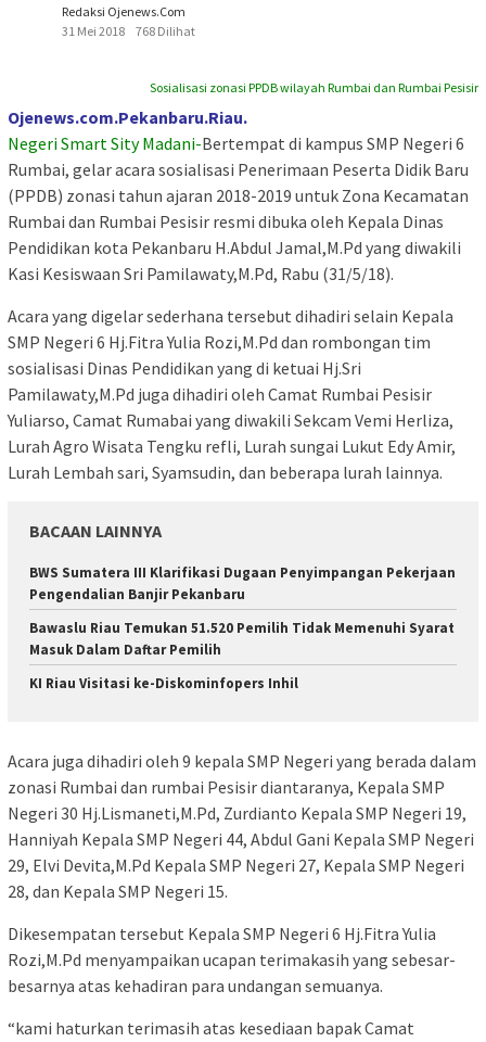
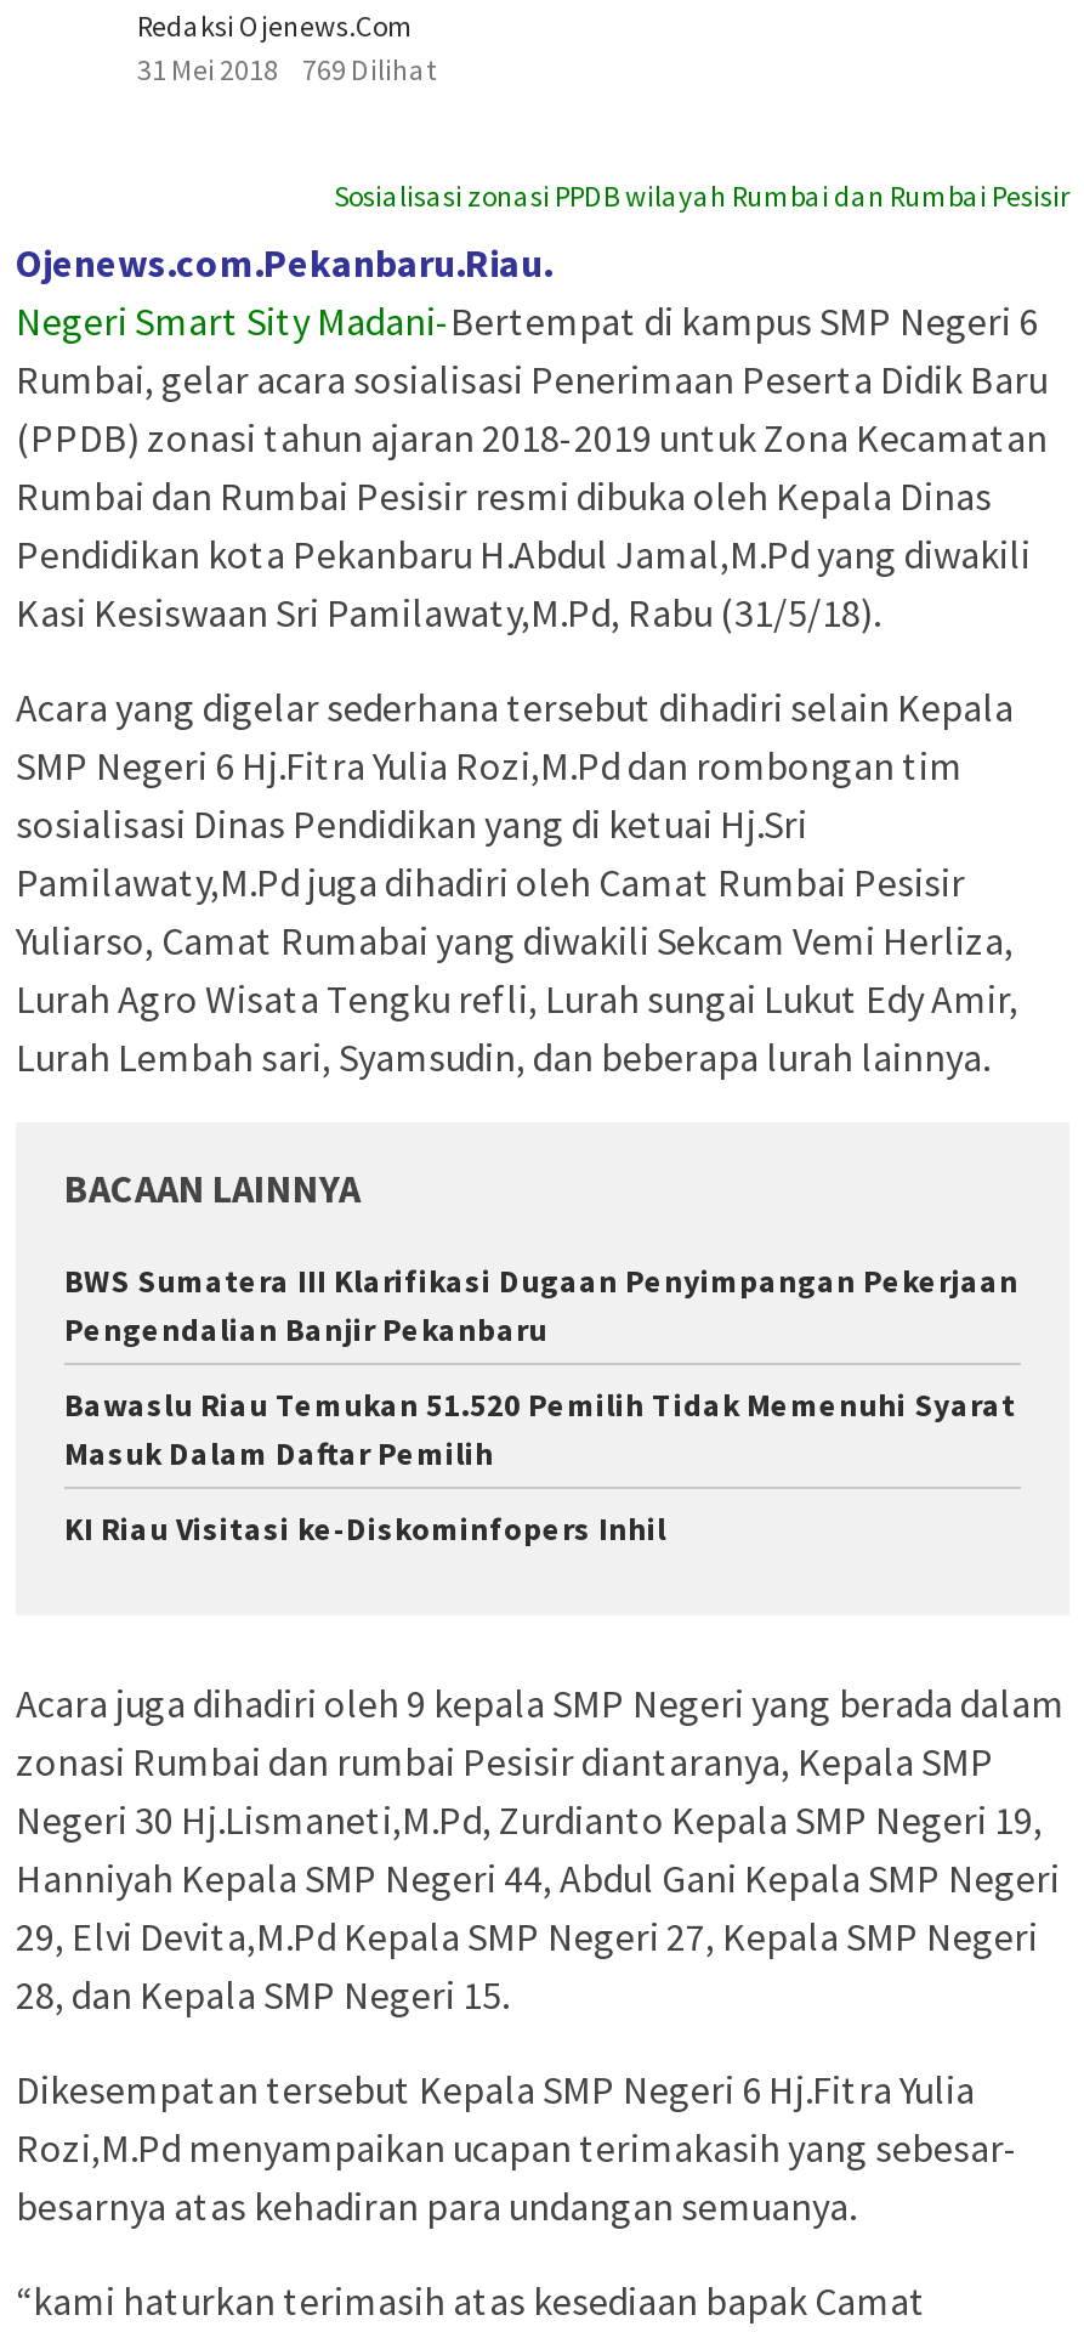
- 31 Mei 2018 768 Dilihat
+ 31 Mei 2018 769 Dilihat
